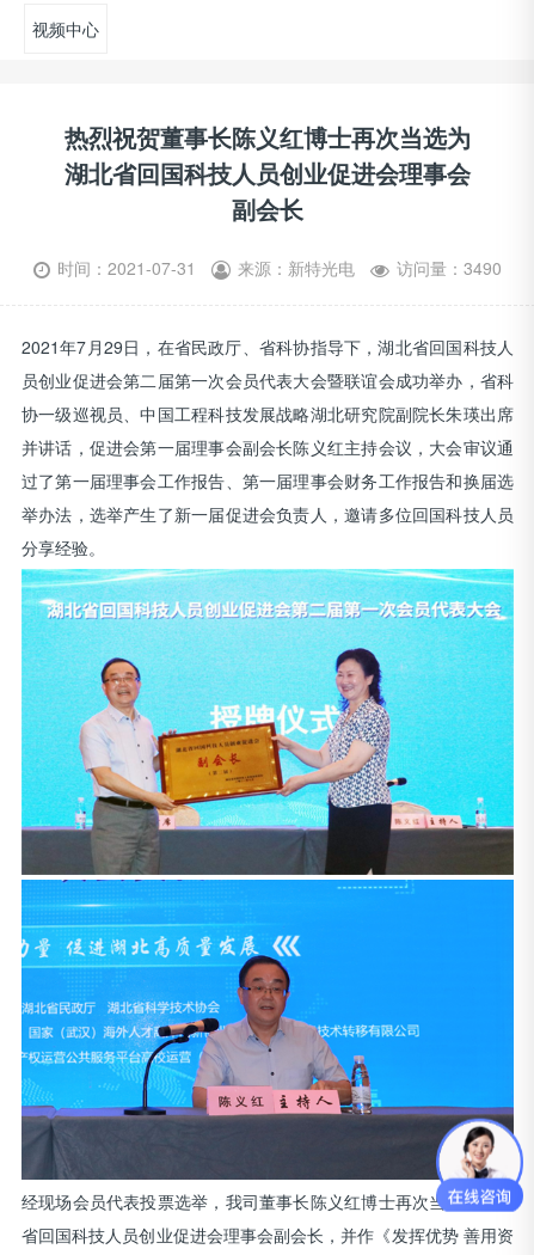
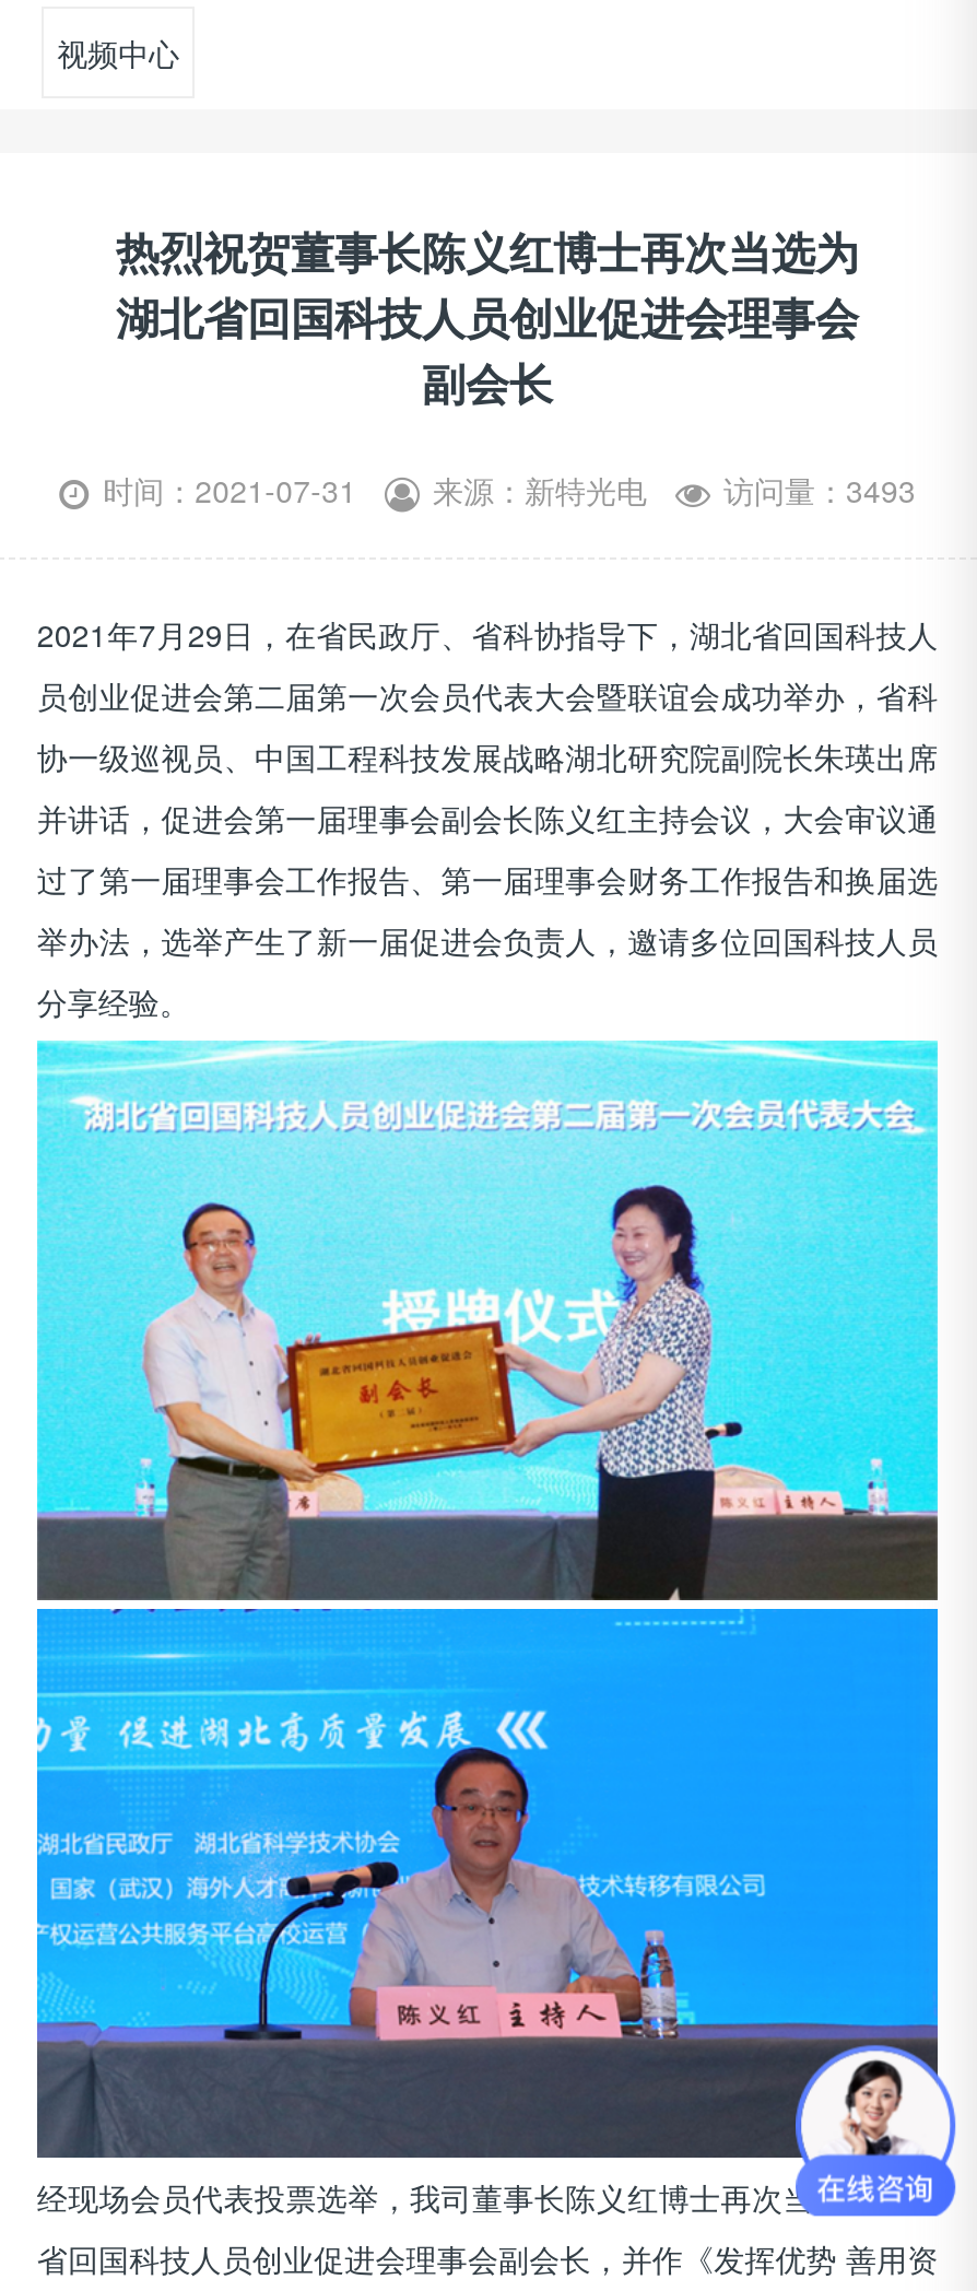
- 时间：2021-07-31 来源：新特光电 访问量：3490
+ 时间：2021-07-31 来源：新特光电 访问量：3493
